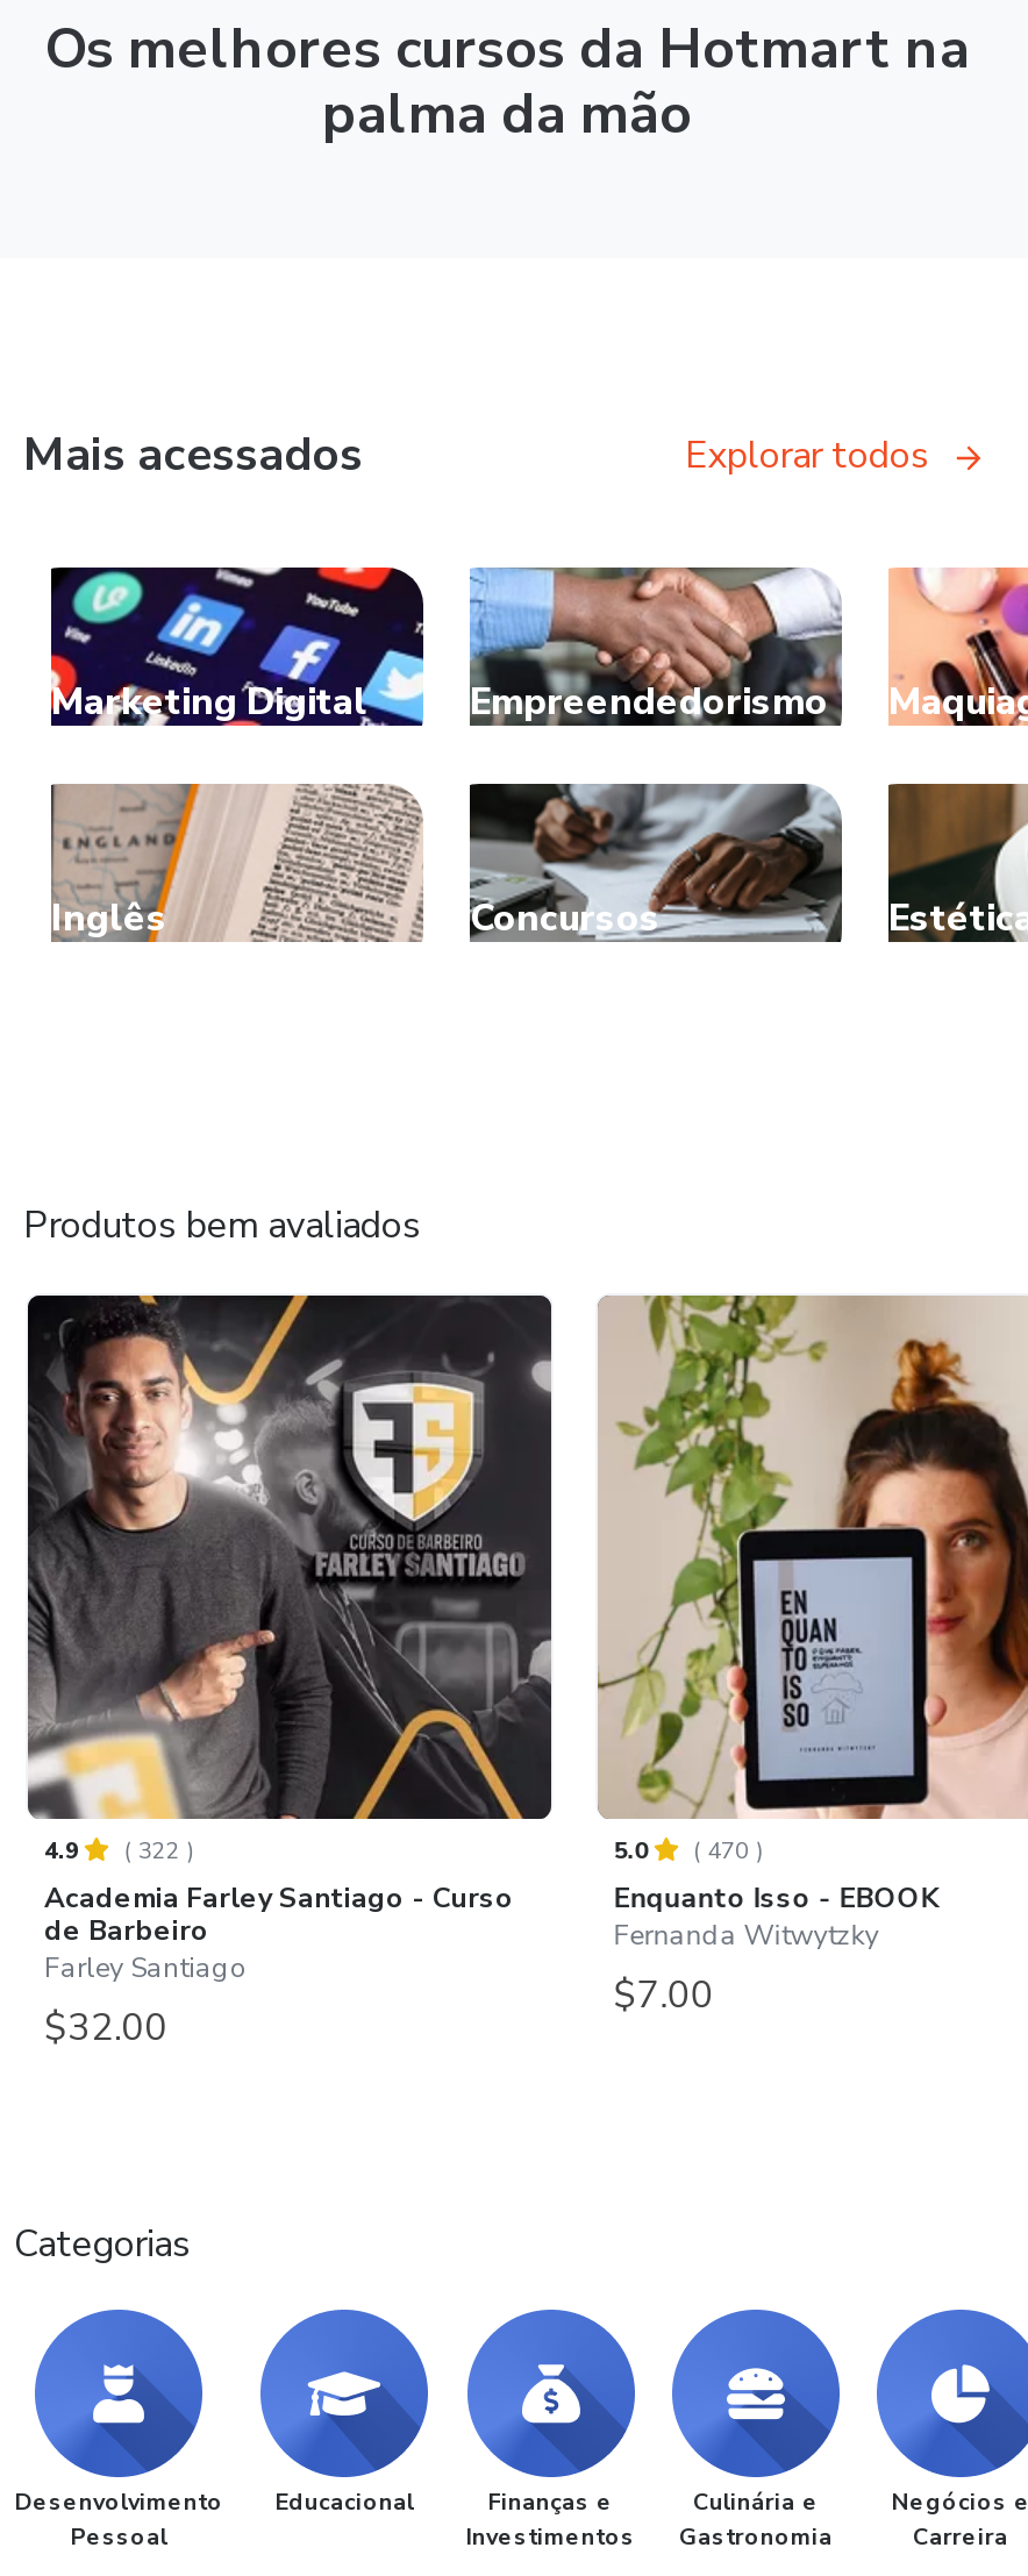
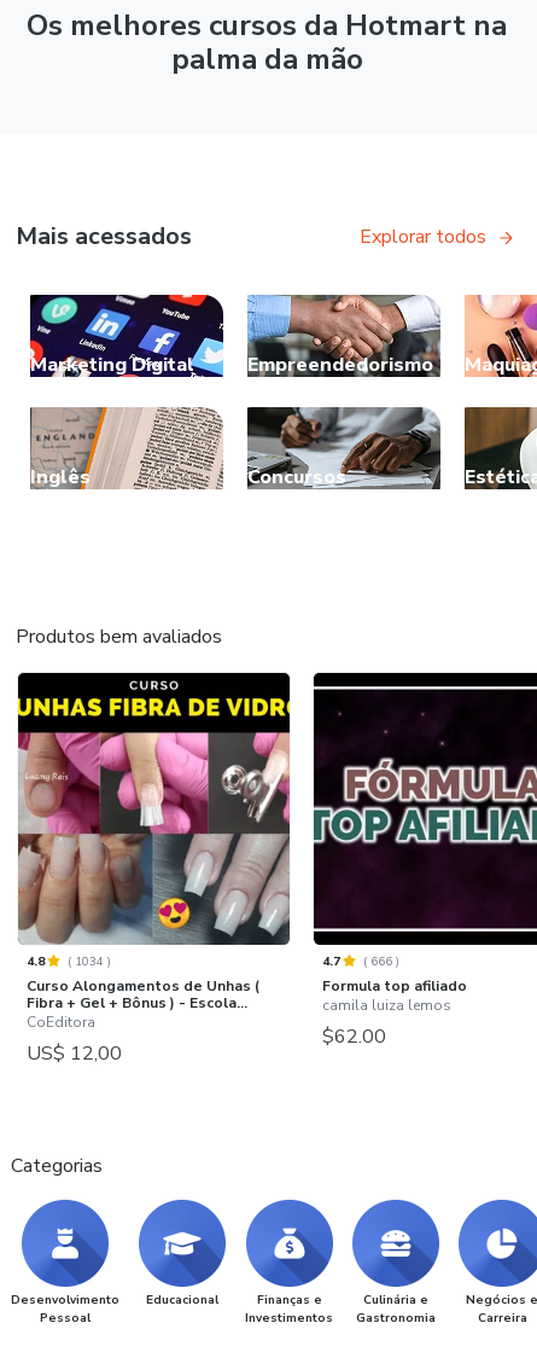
- [image]
- 4.9
- (322)
- Academia Farley Santiago - Curso
- de Barbeiro
- Farley Santiago
- $32.00
+ [image]
+ 4.8
+ (1034)
+ Curso Alongamentos de Unhas (
+ Fibra + Gel + Bônus ) - Escola...
+ CoEditora
+ US$ 12,00

- [image]
- 5.0
- (470)
- Enquanto Isso - EBOOK
- Fernanda Witwytzky
- $7.00
+ [image]
+ 4.7
+ (666)
+ Formula top afiliado
+ camila luiza lemos
+ $62.00
